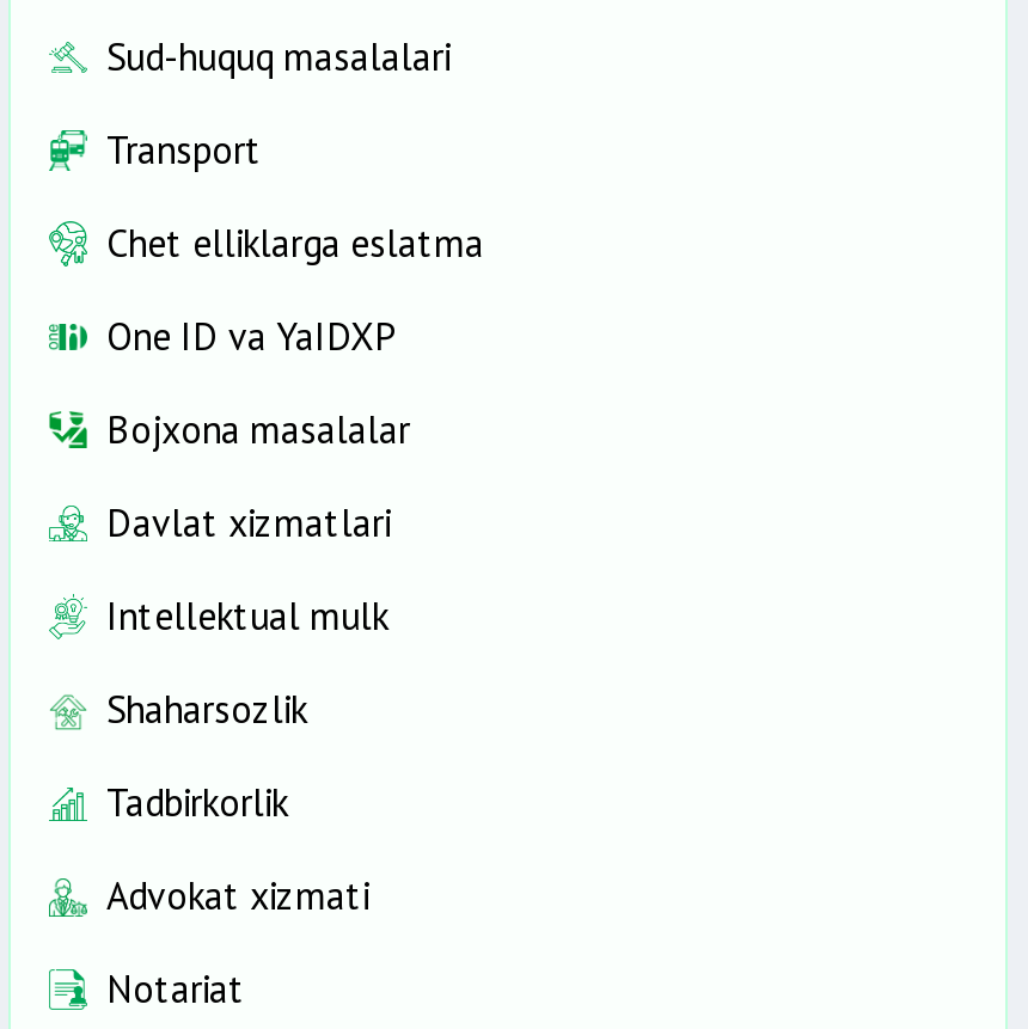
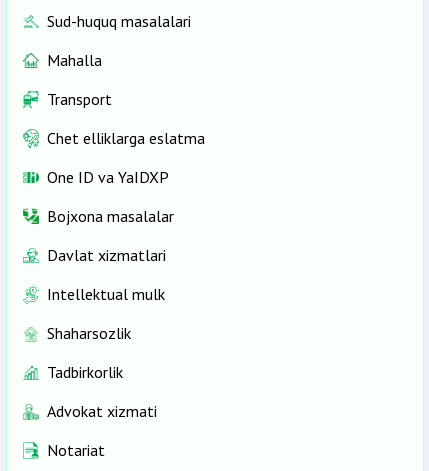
+ Mahalla
